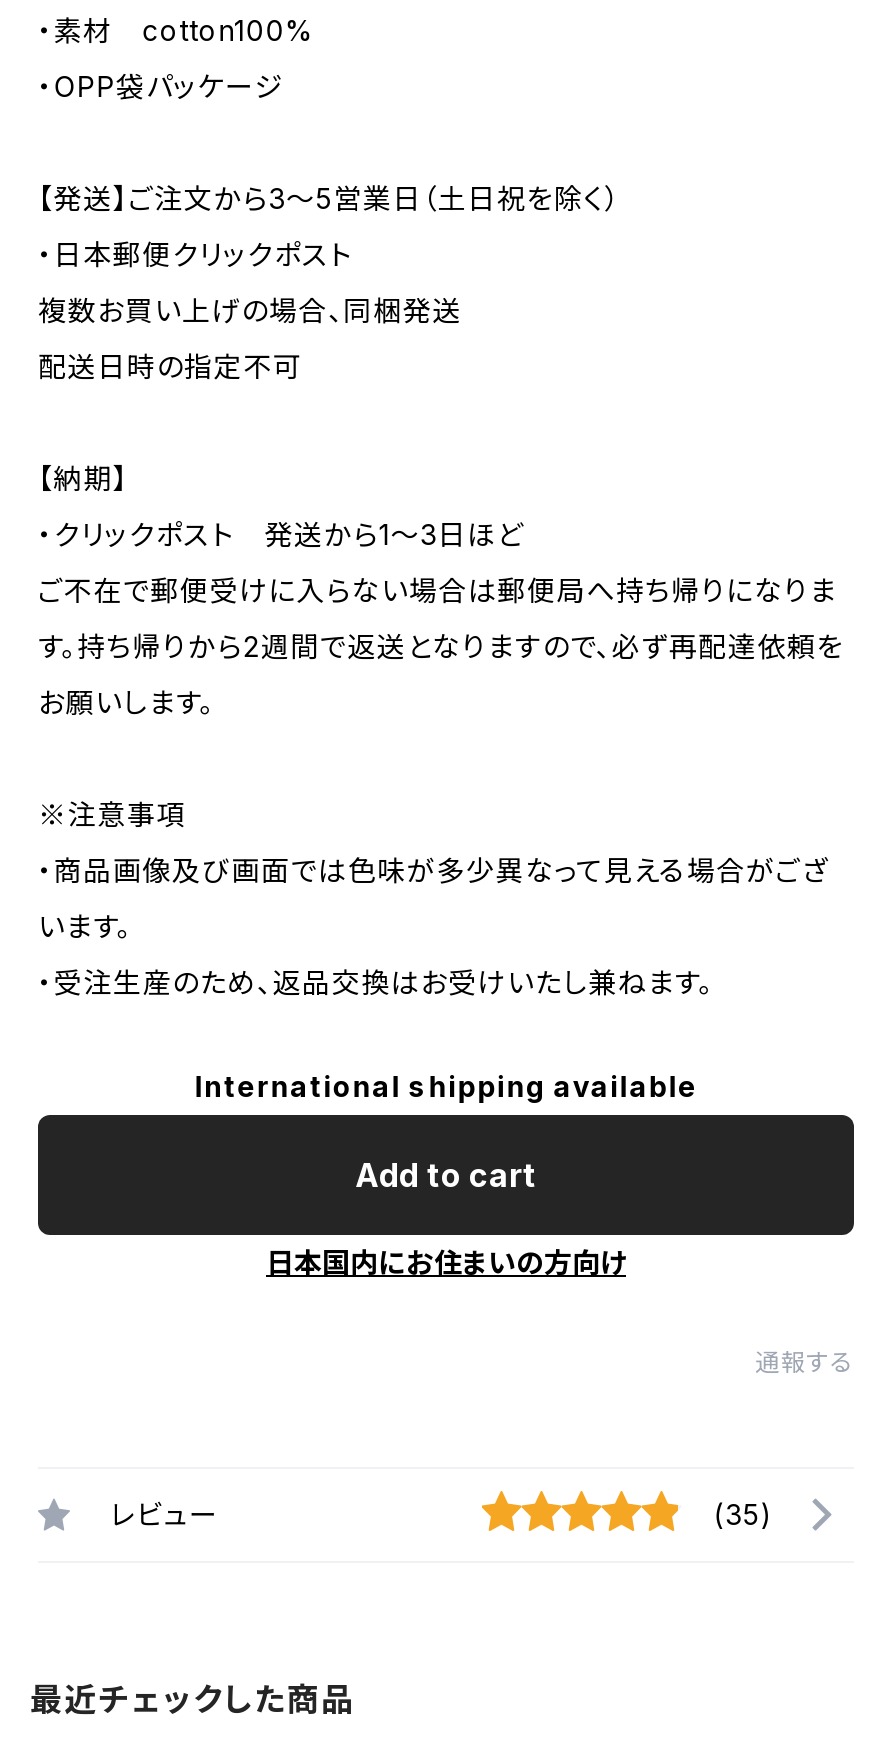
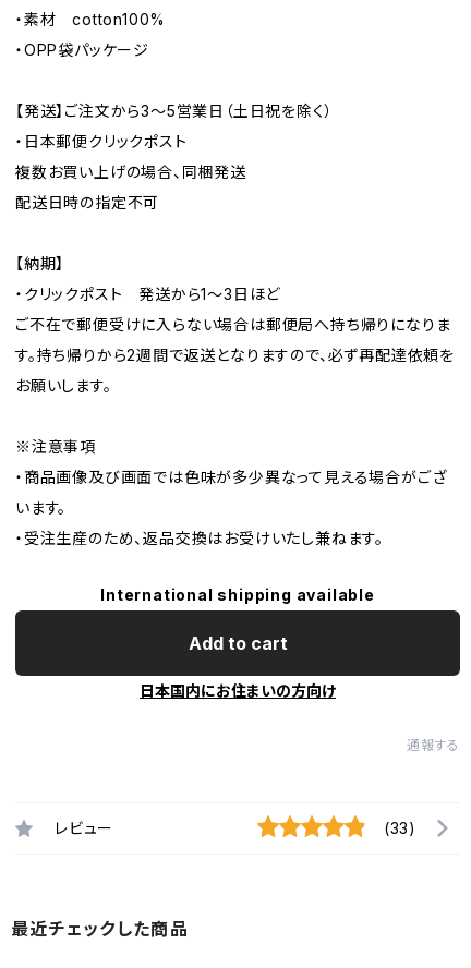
- (35)
+ (33)
